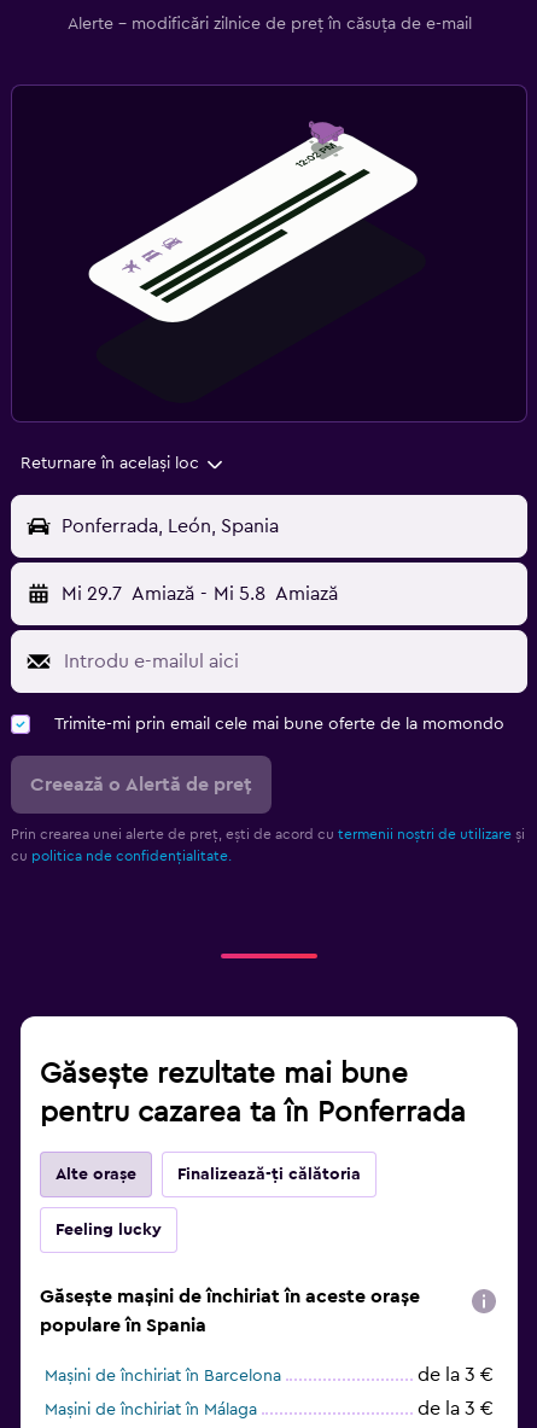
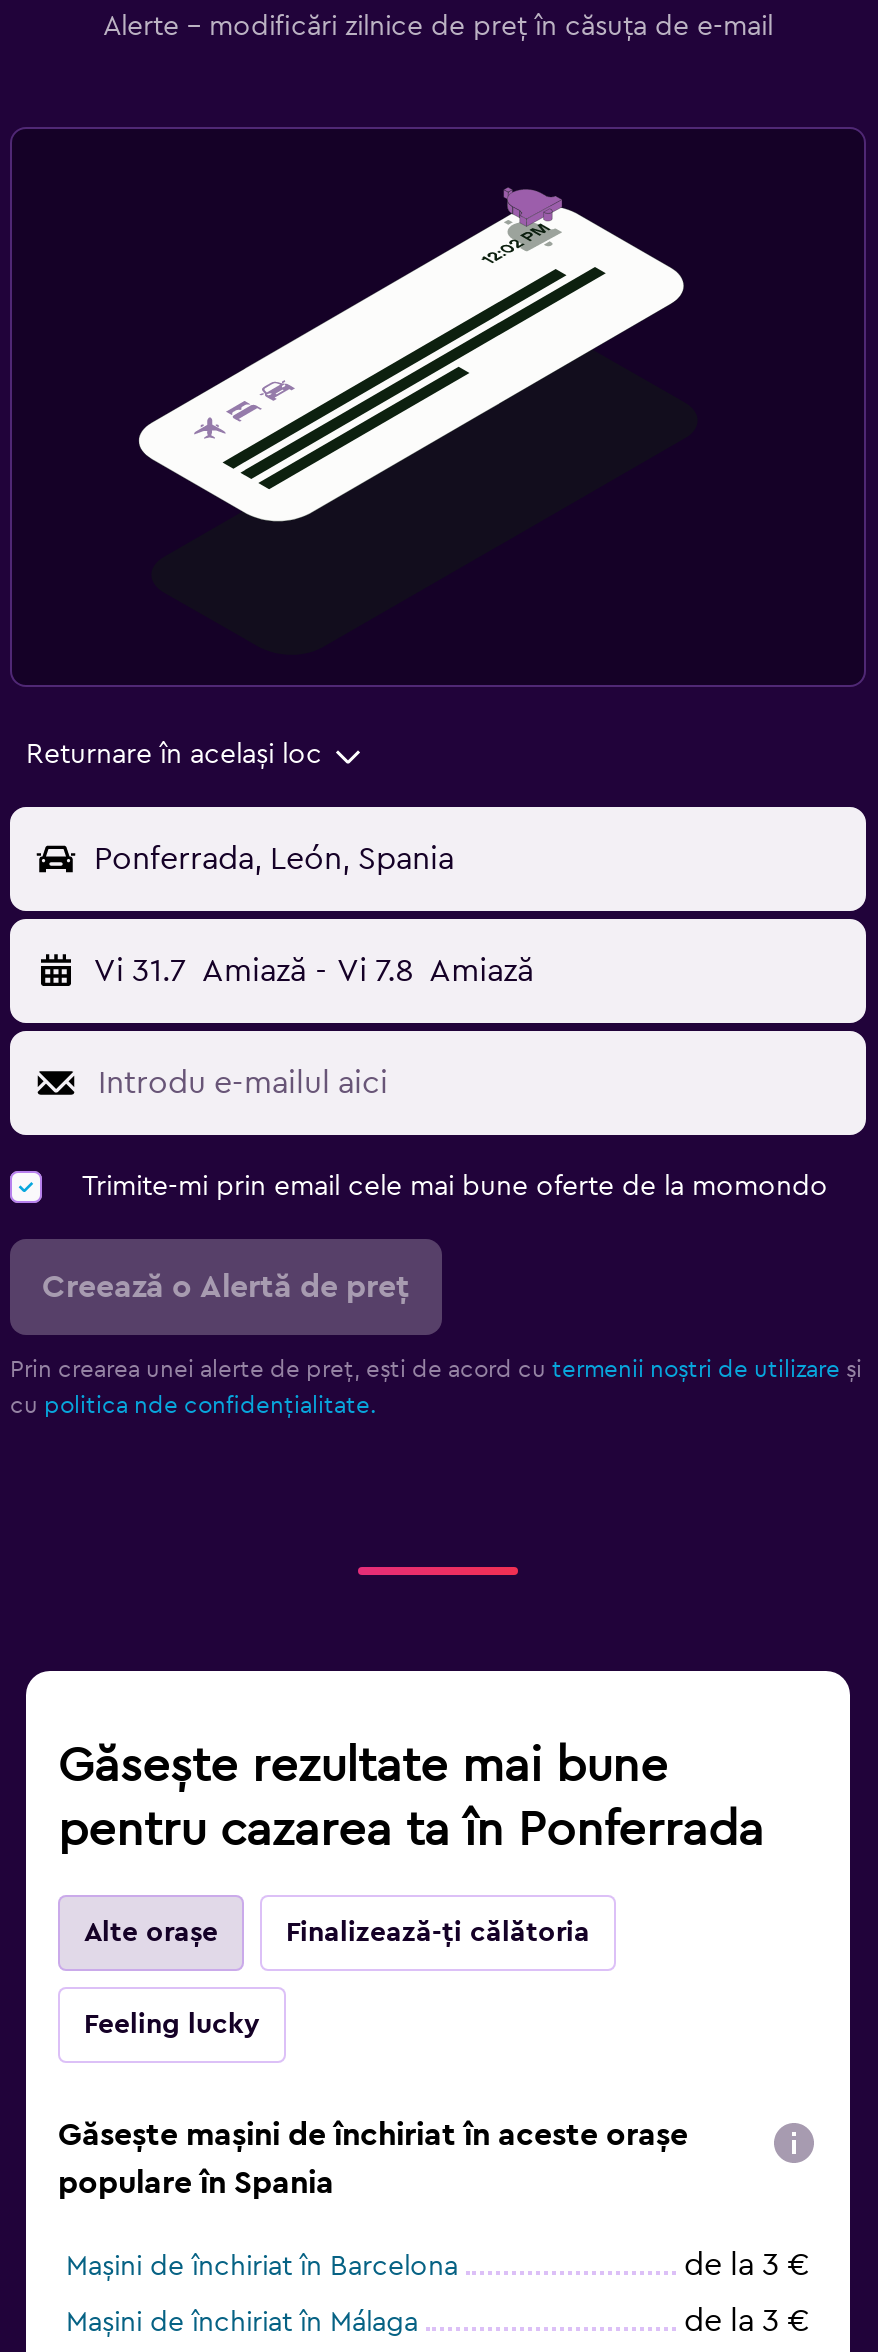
- Mi 29.7 Amiază - Mi 5.8 Amiază
+ Vi 31.7 Amiază - Vi 7.8 Amiază
